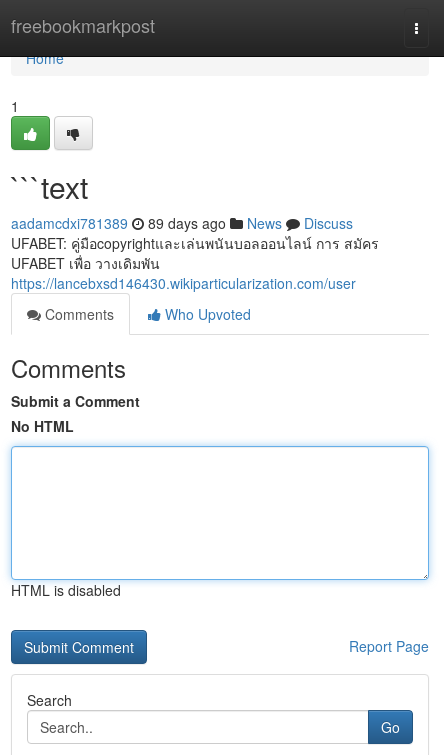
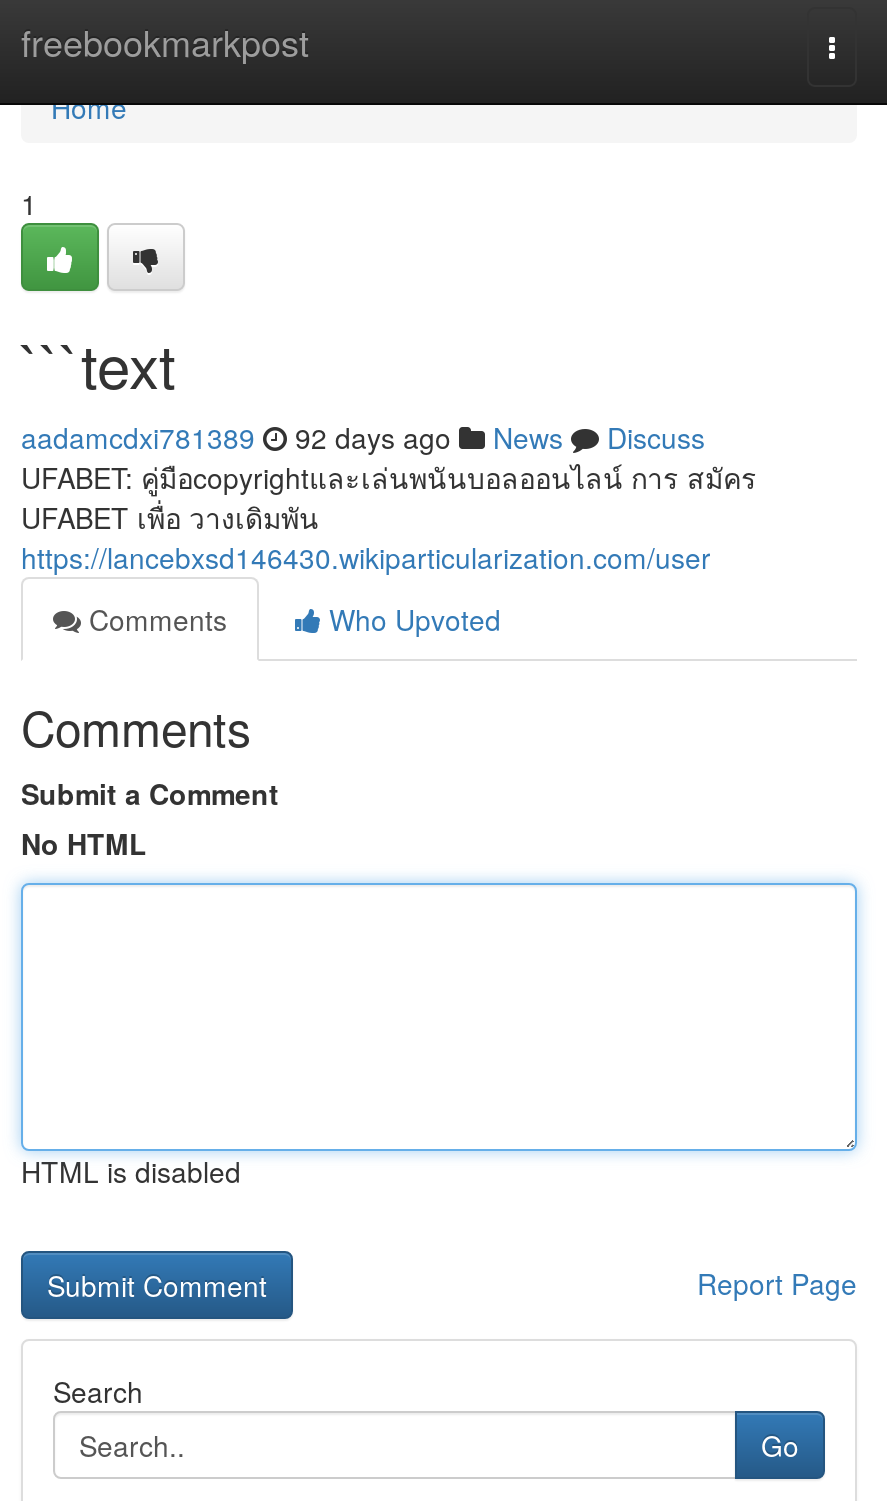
- aadamcdxi781389 89 days ago News Discuss
+ aadamcdxi781389 92 days ago News Discuss
